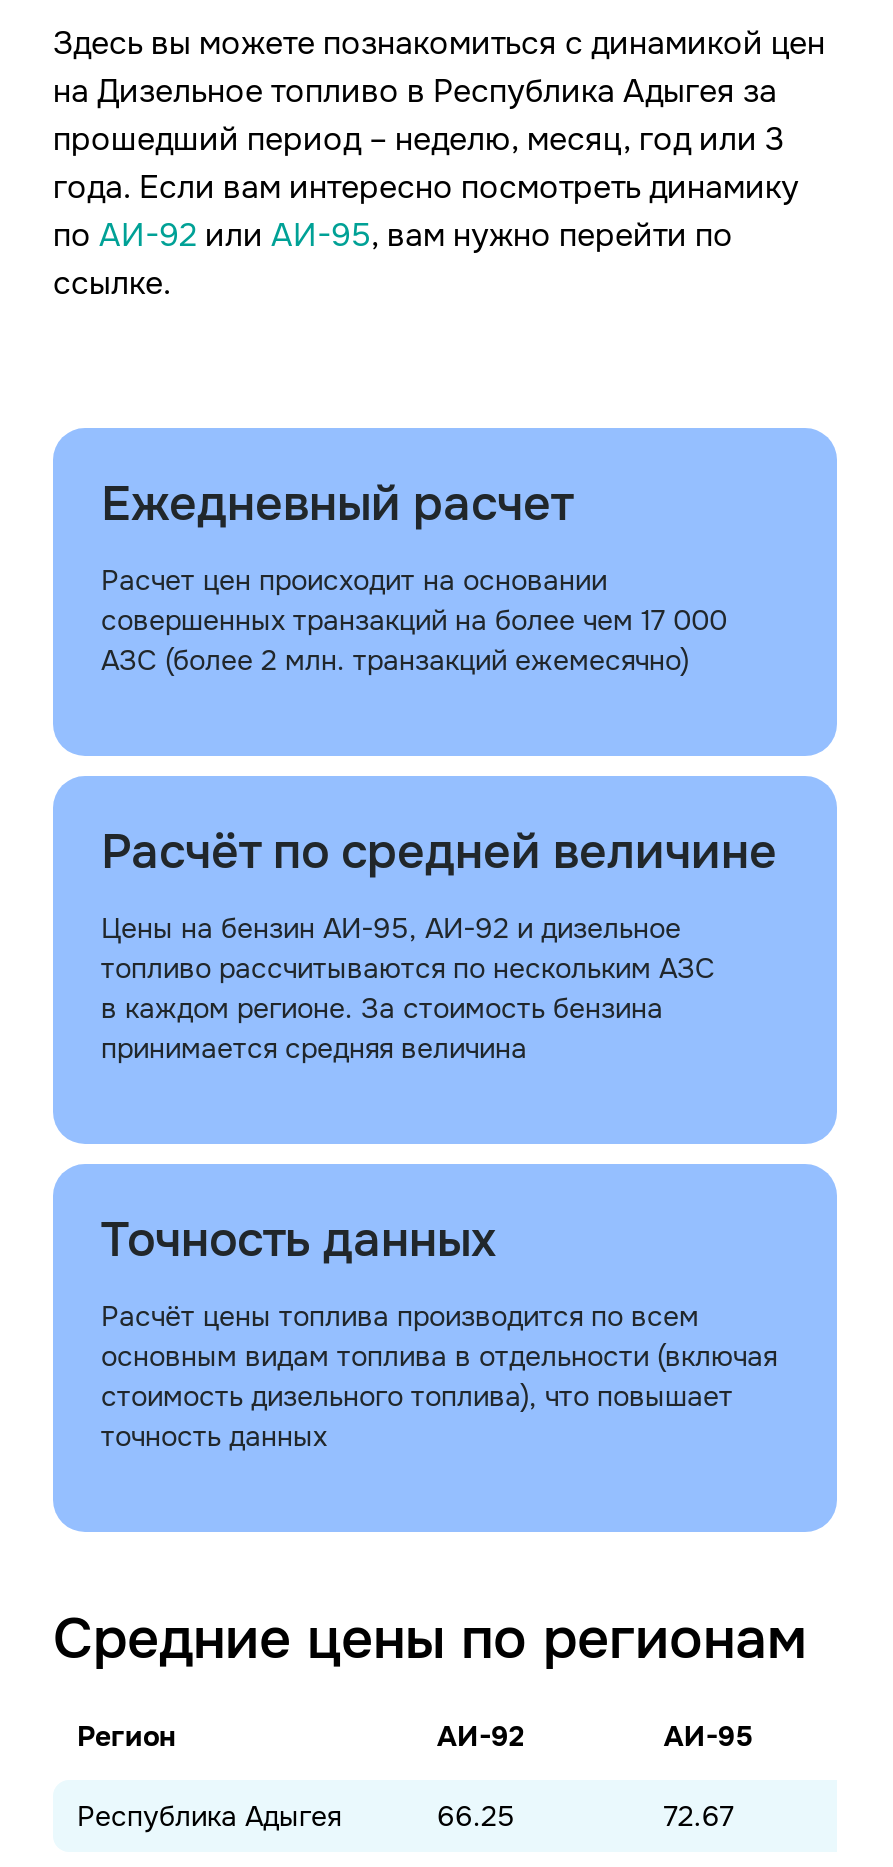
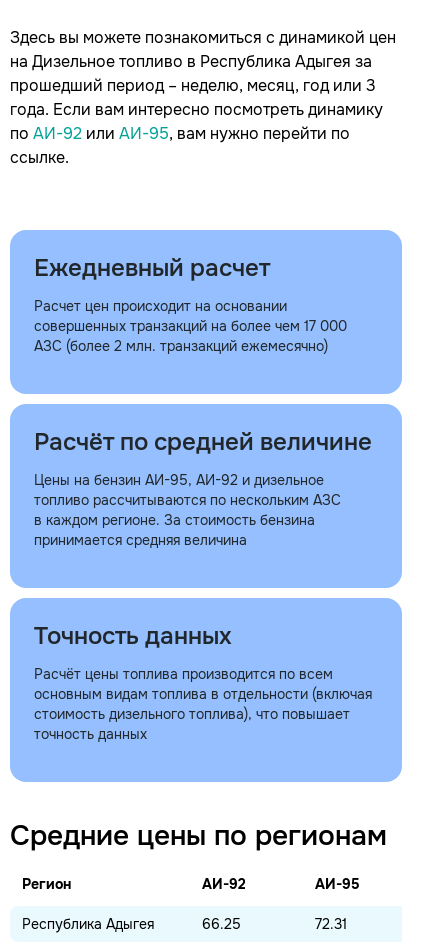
- 72.67
+ 72.31
